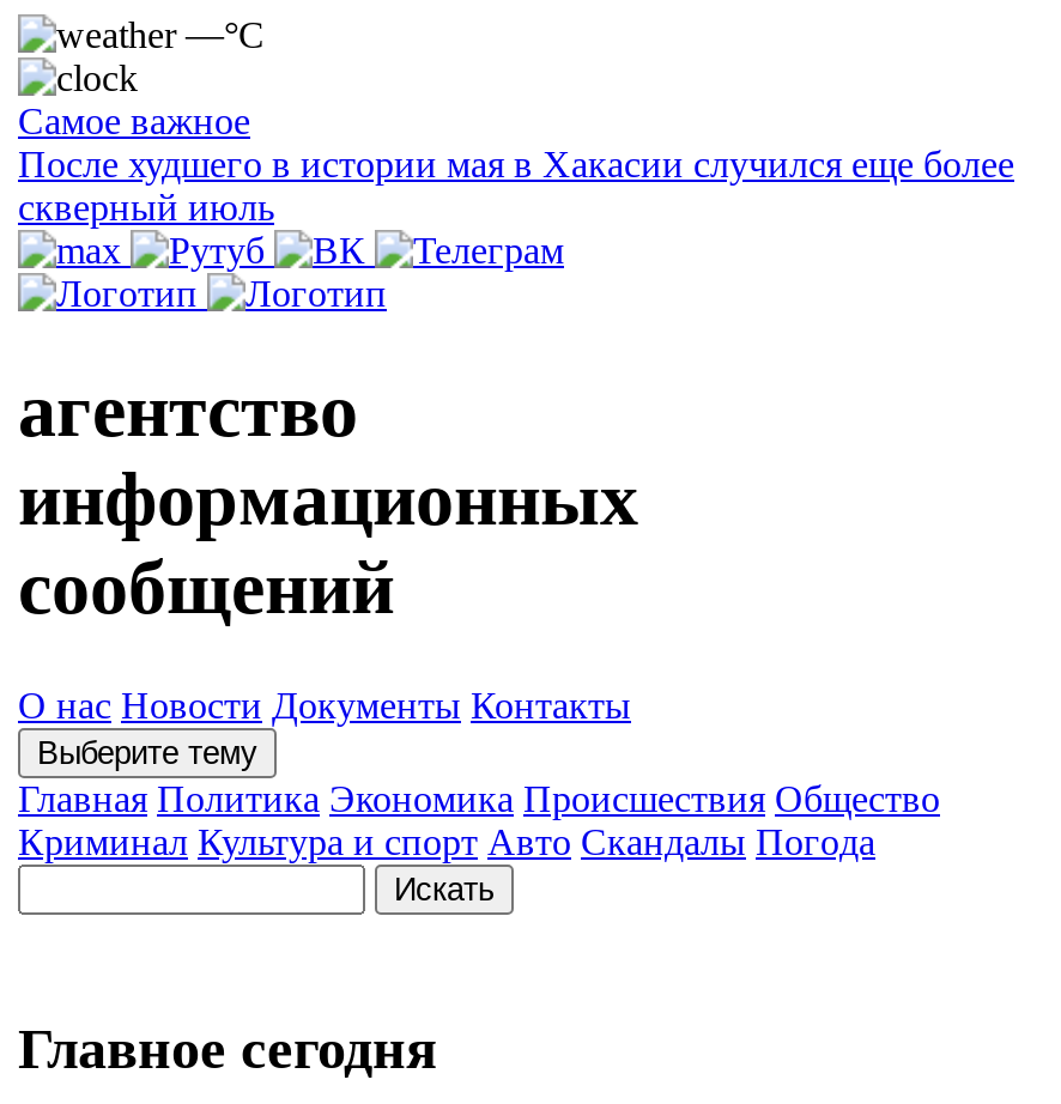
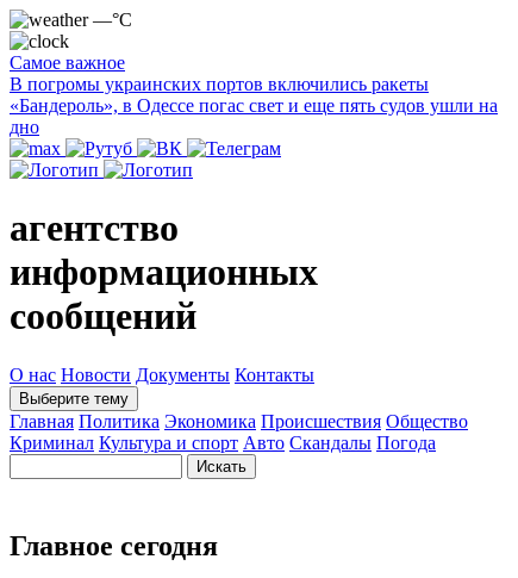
- После худшего в истории мая в Хакасии случился еще более
- скверный июль
+ В погромы украинских портов включились ракеты
+ «Бандероль», в Одессе погас свет и еще пять судов ушли на
+ дно
